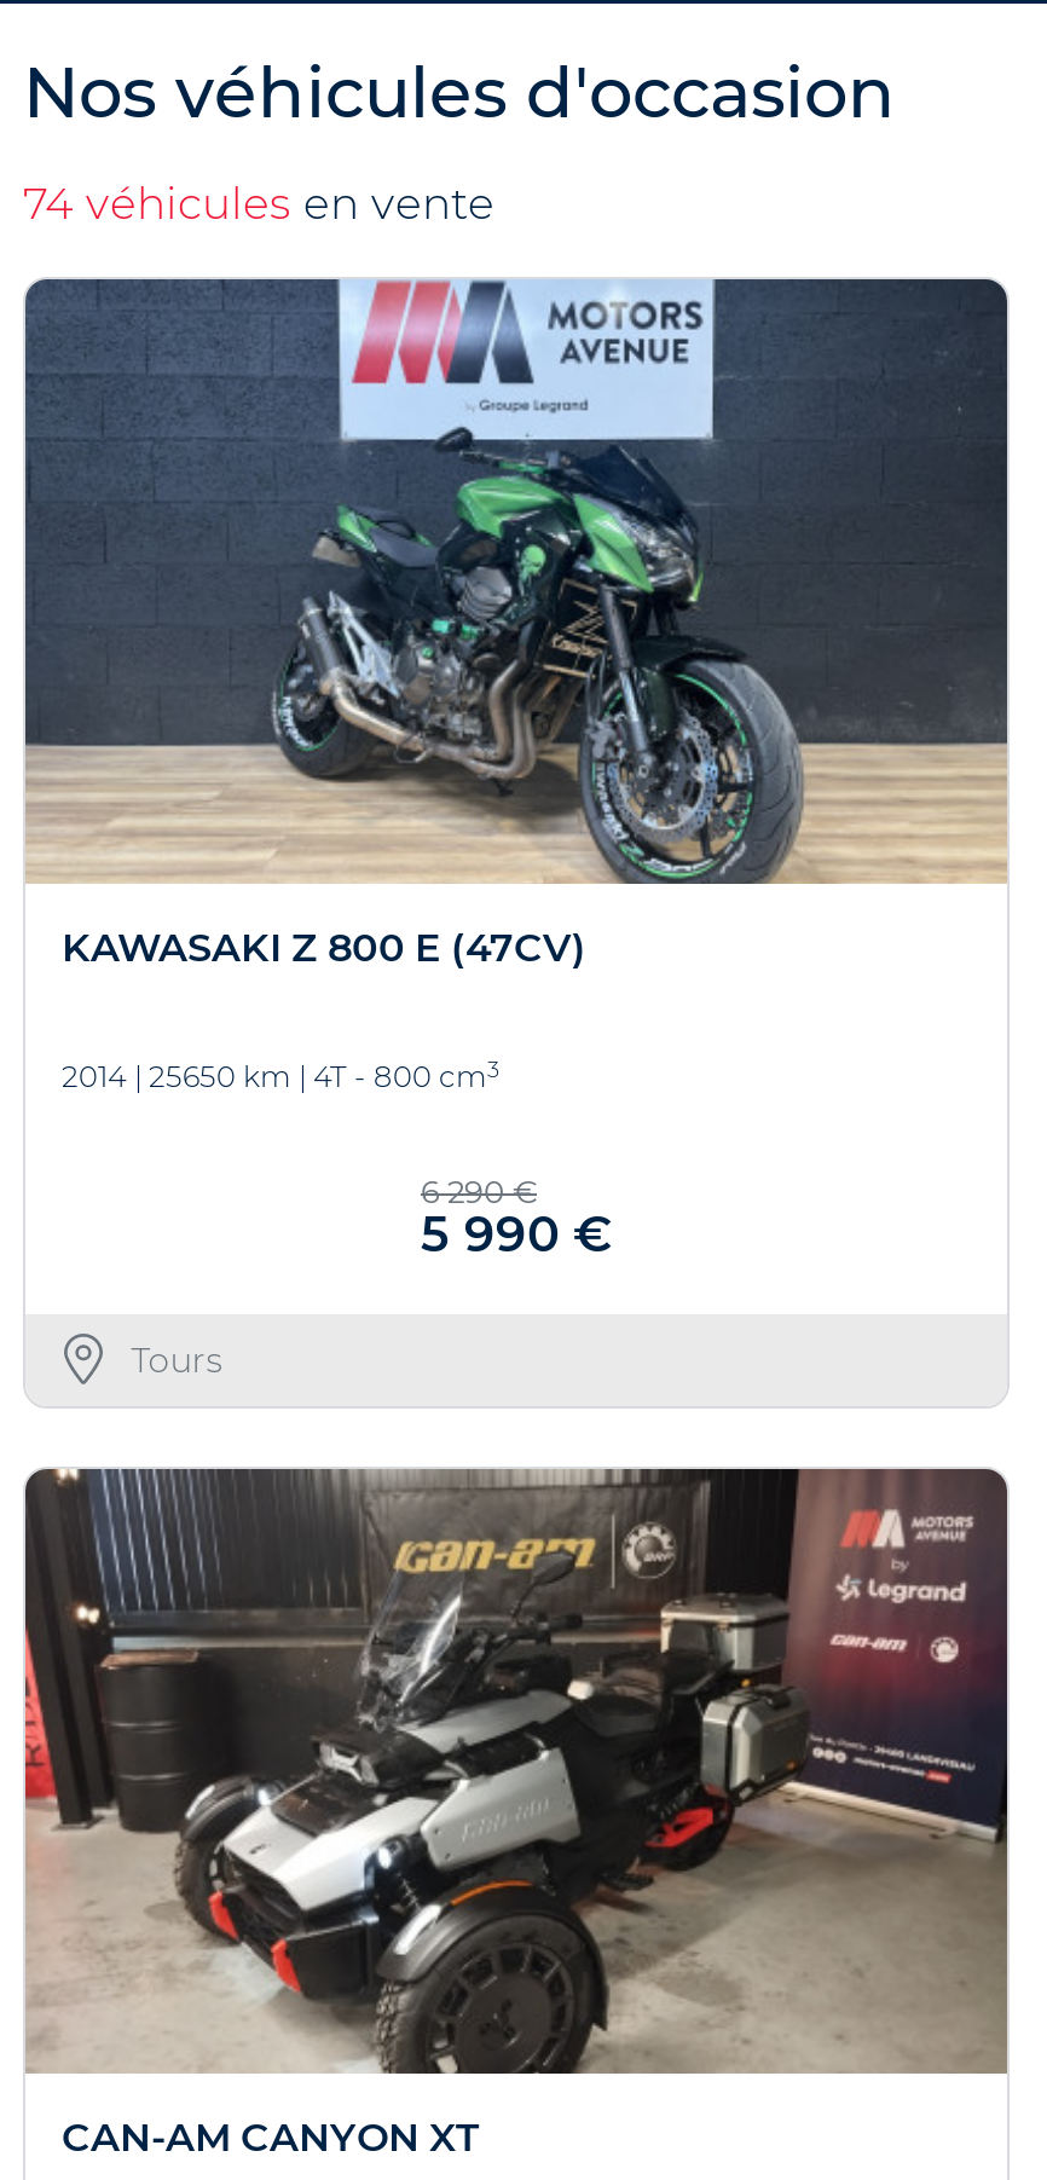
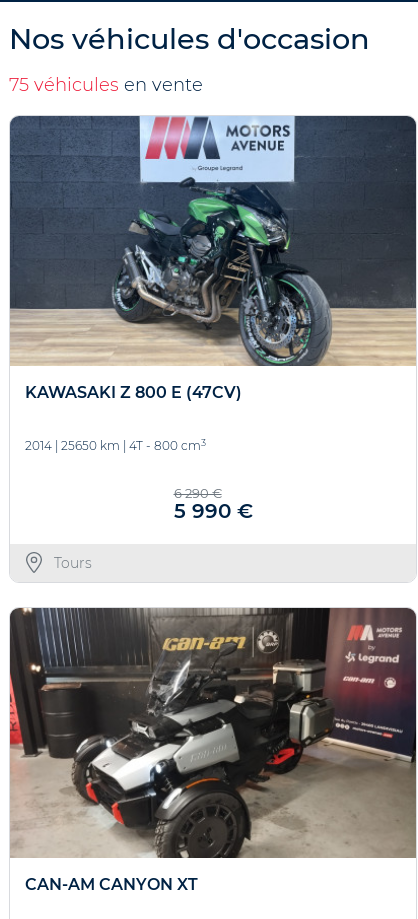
- 74 véhicules en vente
+ 75 véhicules en vente
